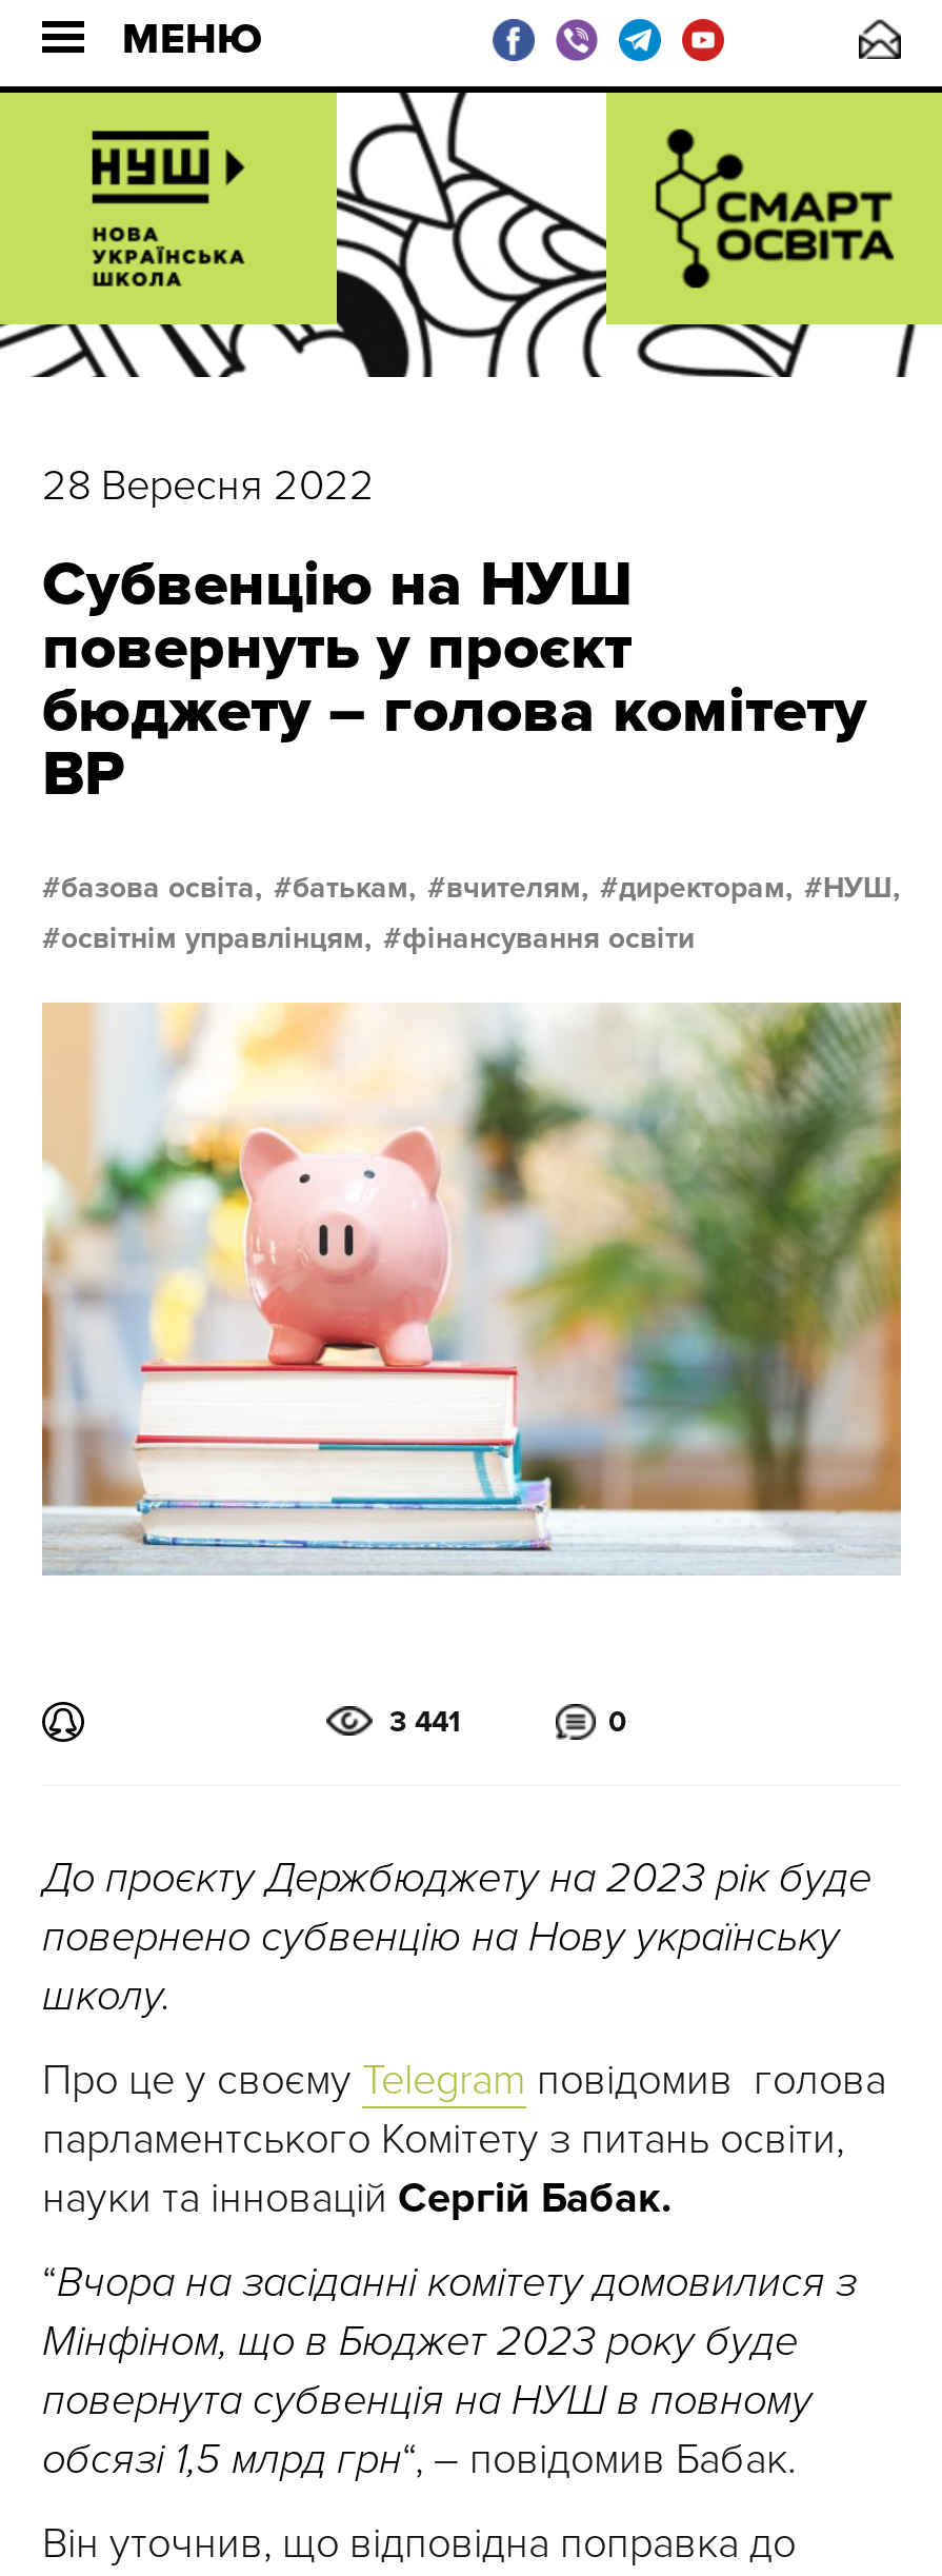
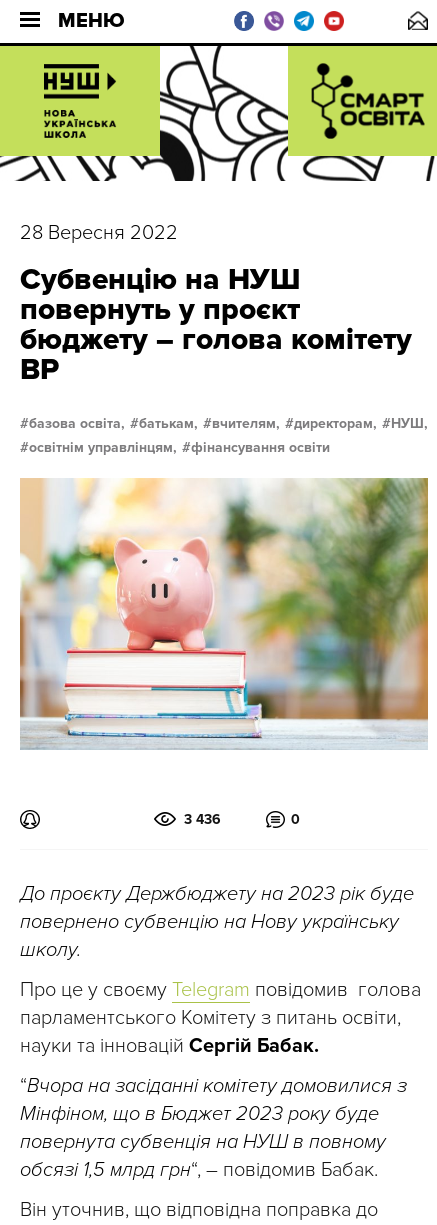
- 3 441
+ 3 436
